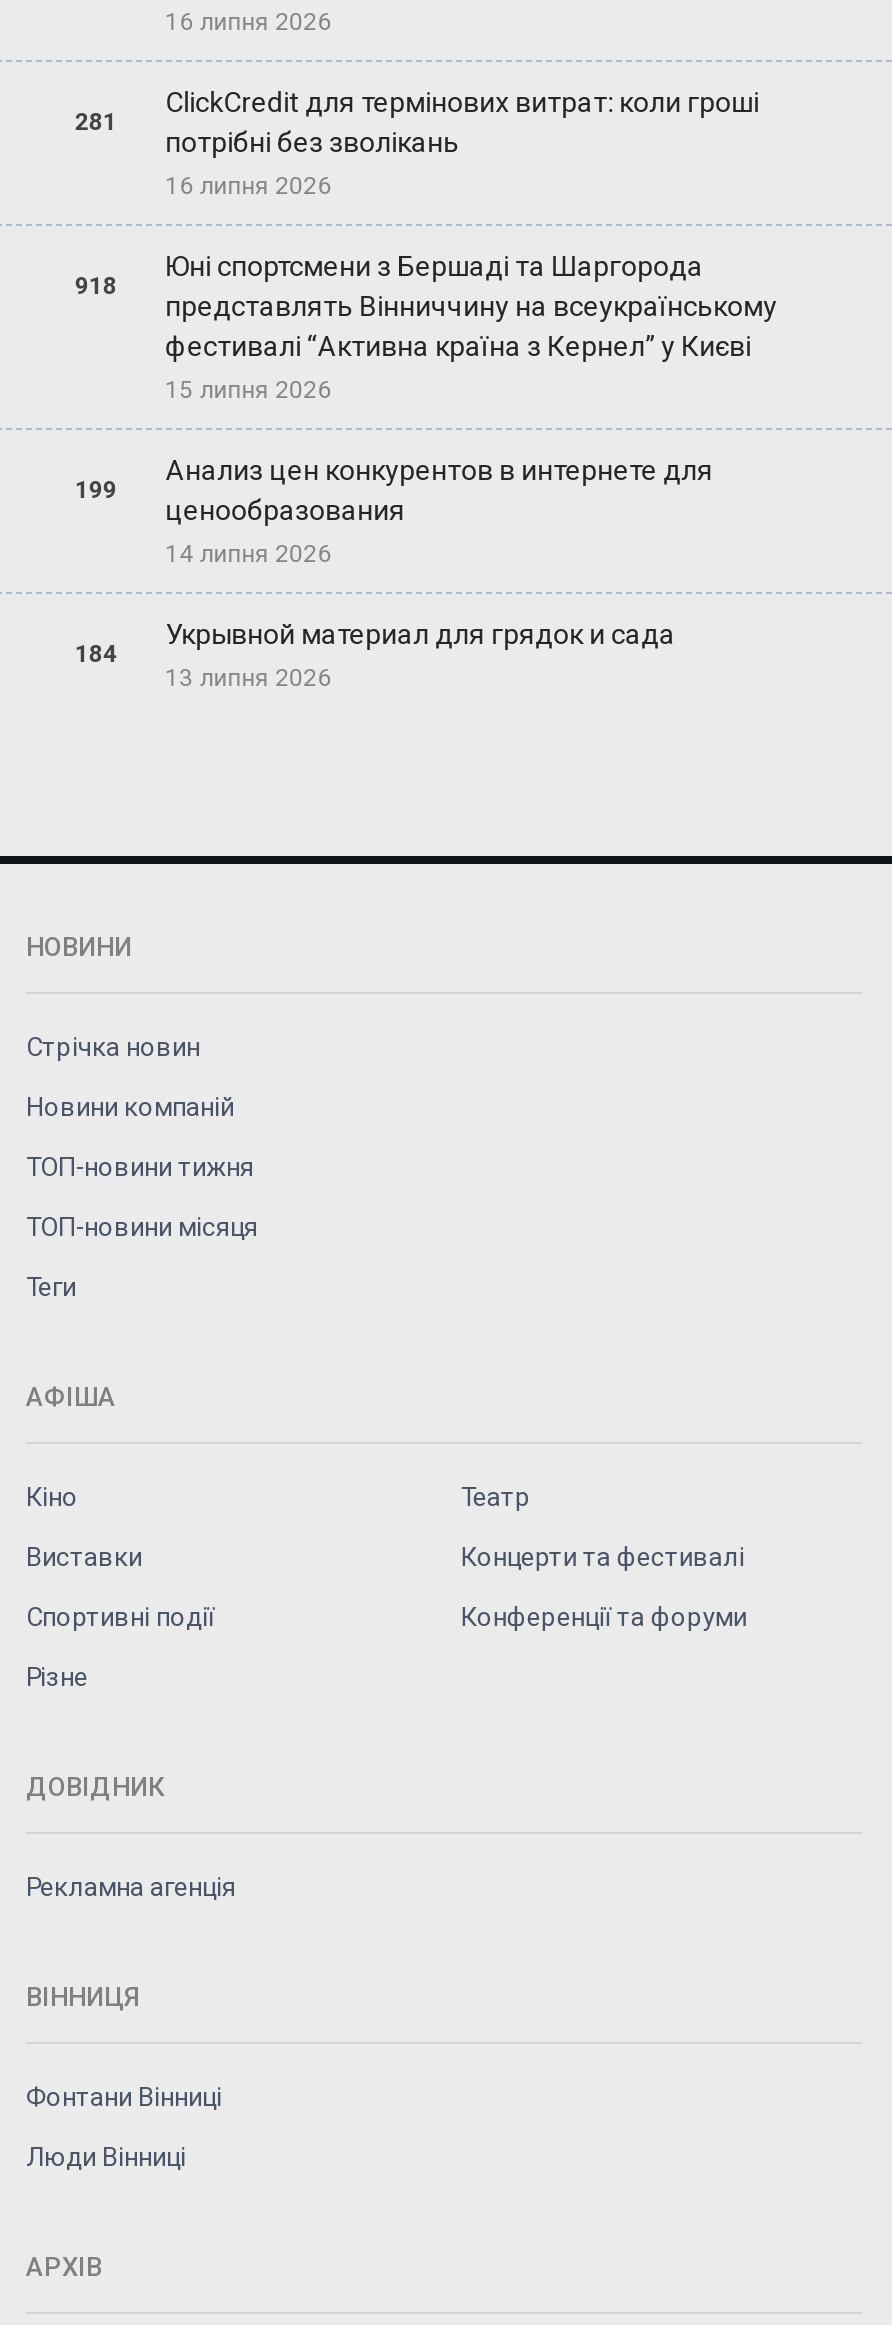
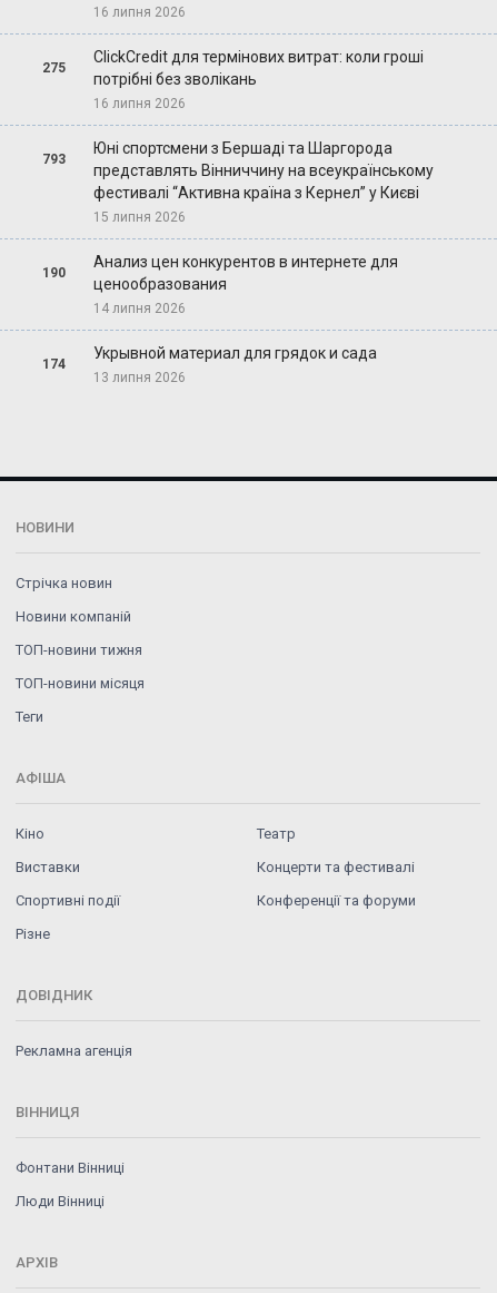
- 281
+ 275

- 918
+ 793

- 199
+ 190

- 184
+ 174
